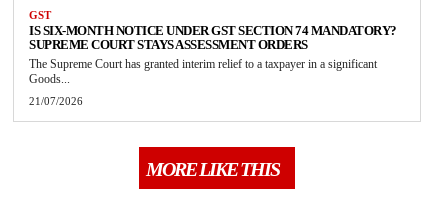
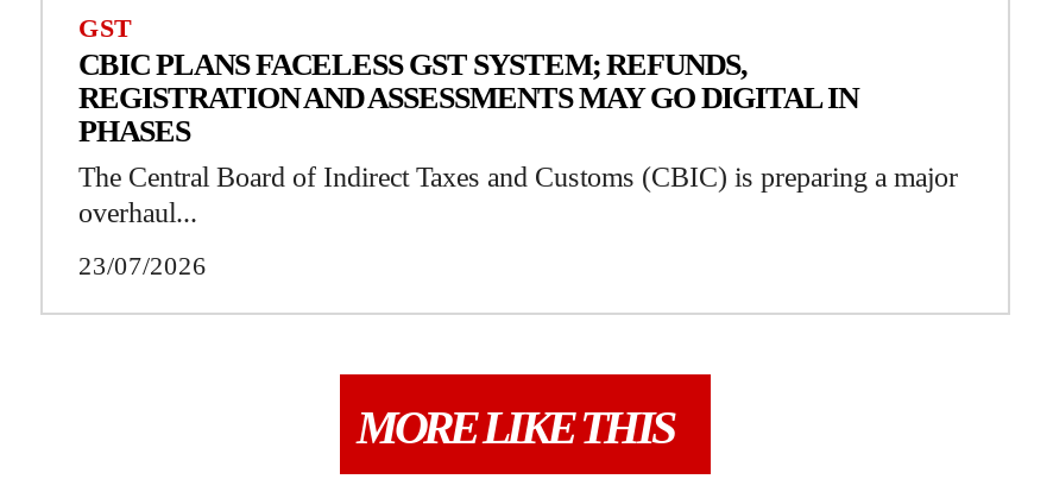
- IS SIX-MONTH NOTICE UNDER GST SECTION 74 MANDATORY?
- SUPREME COURT STAYS ASSESSMENT ORDERS
- The Supreme Court has granted interim relief to a taxpayer in a significant
- Goods...
+ CBIC PLANS FACELESS GST SYSTEM; REFUNDS,
+ REGISTRATION AND ASSESSMENTS MAY GO DIGITAL IN
+ PHASES
+ The Central Board of Indirect Taxes and Customs (CBIC) is preparing a major
+ overhaul...

- 21/07/2026
+ 23/07/2026
